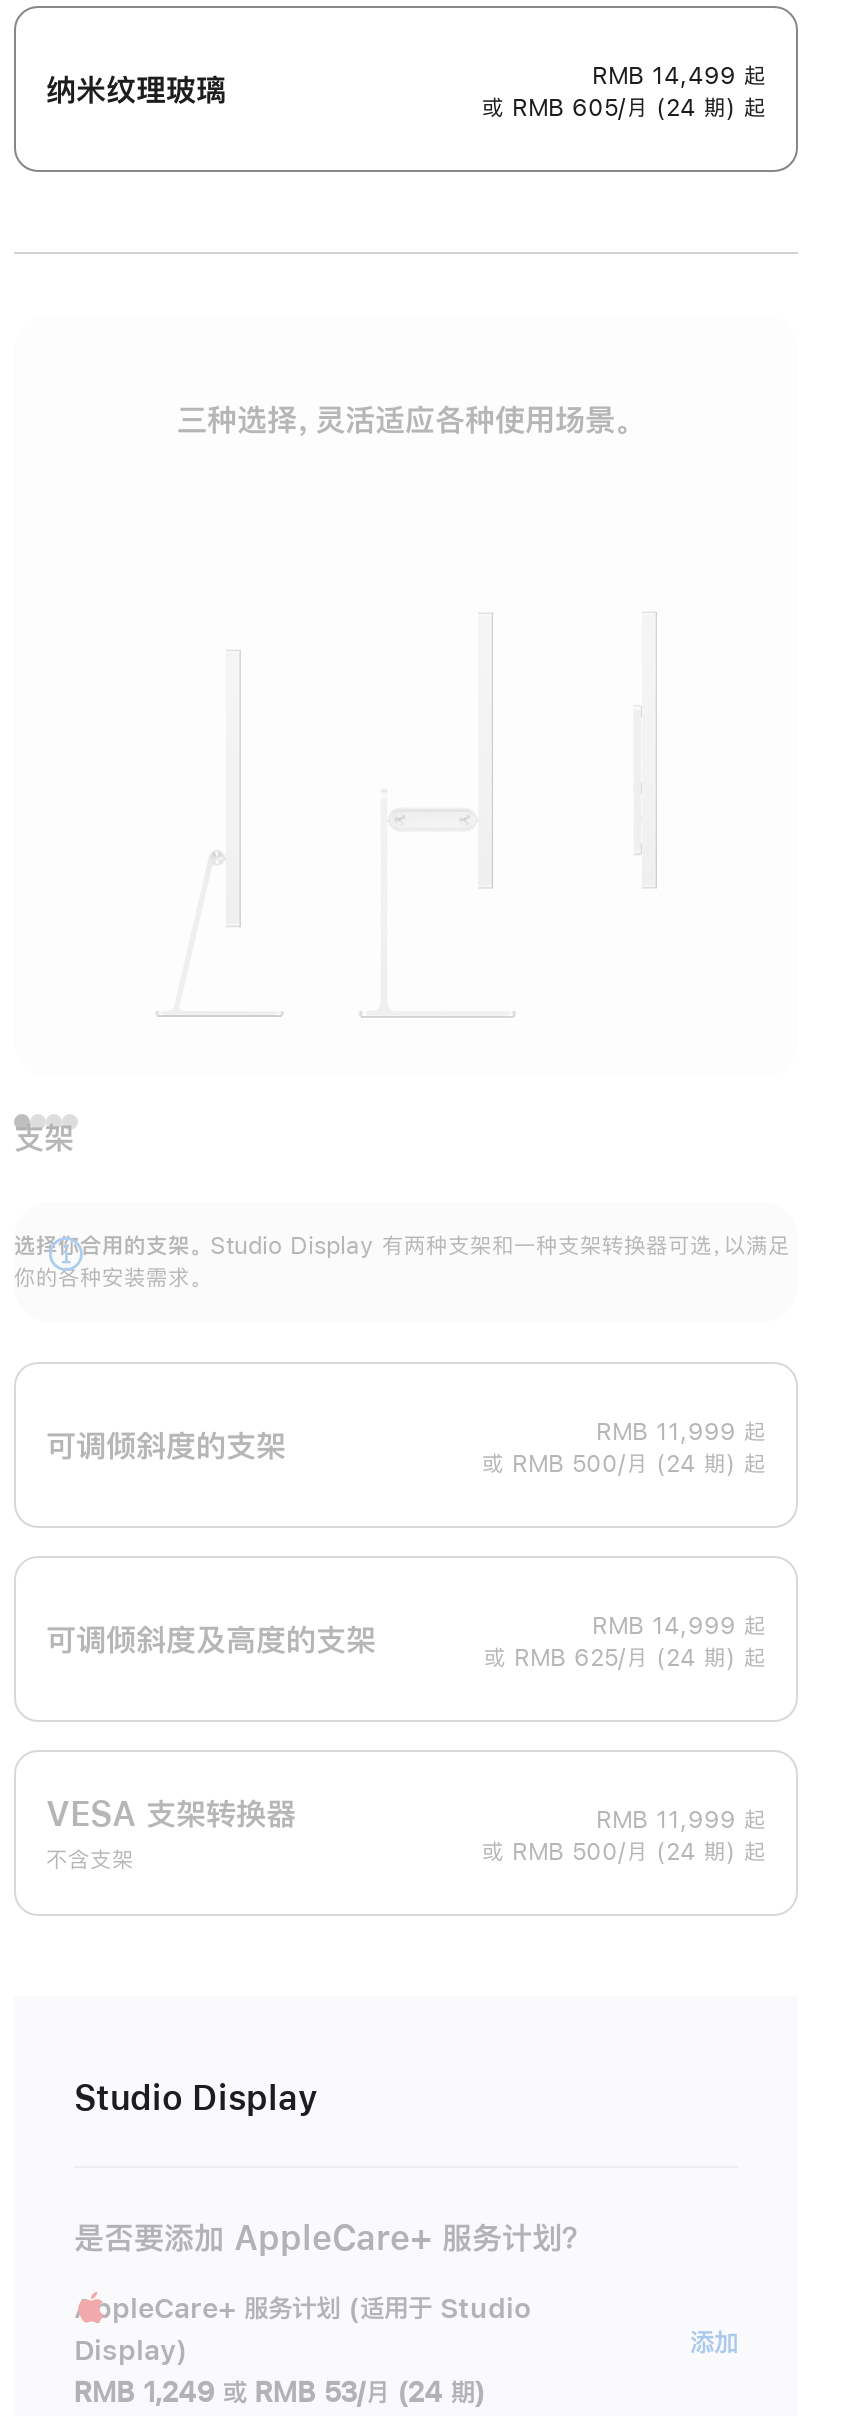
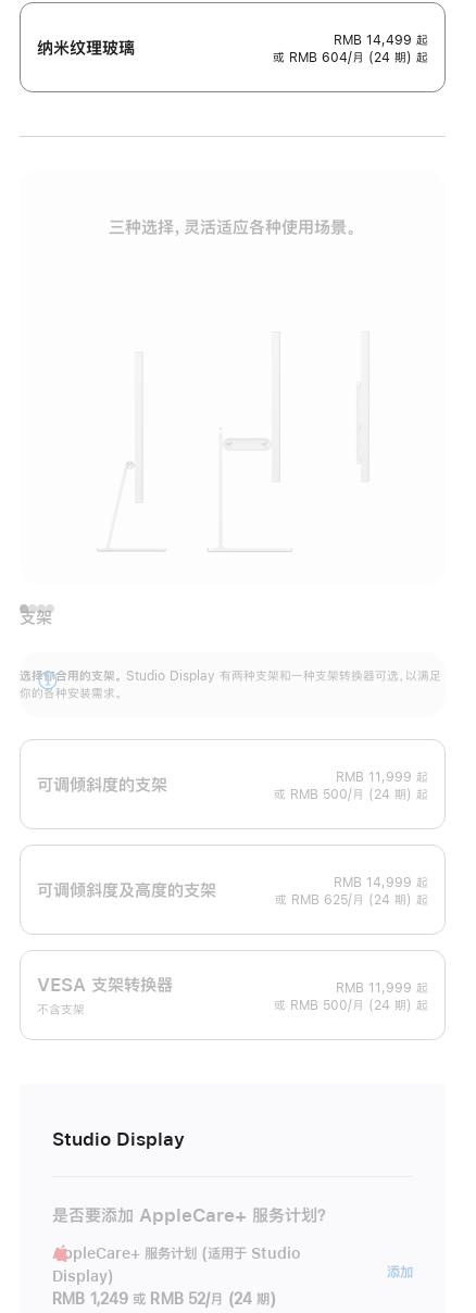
- 或 RMB 605/月 (24 期) 起
+ 或 RMB 604/月 (24 期) 起

- RMB 1,249 或 RMB 53/月 (24 期)
+ RMB 1,249 或 RMB 52/月 (24 期)
